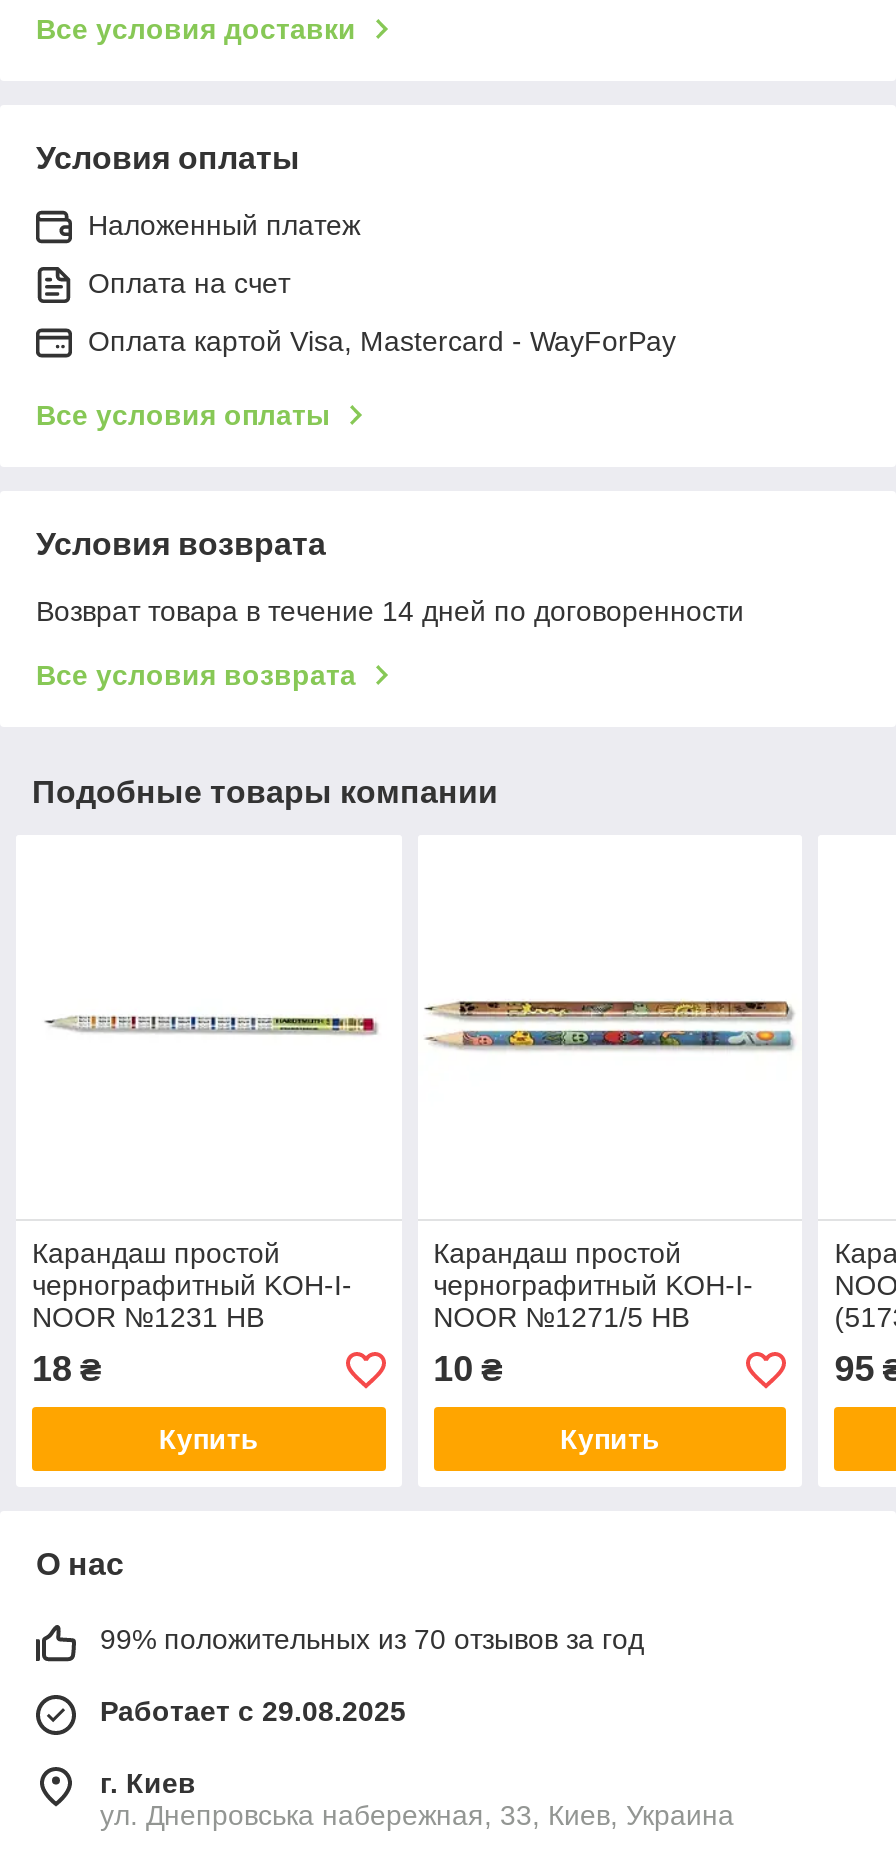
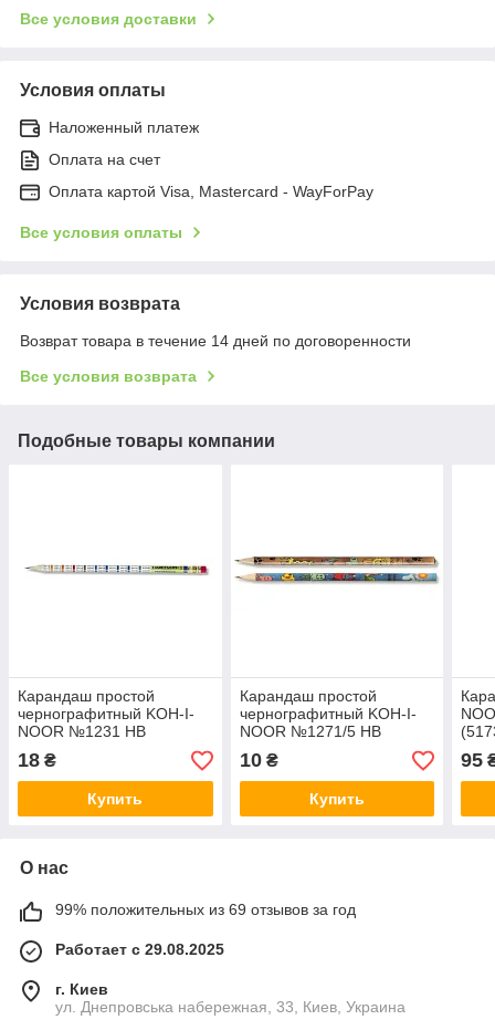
- 99% положительных из 70 отзывов за год
+ 99% положительных из 69 отзывов за год
